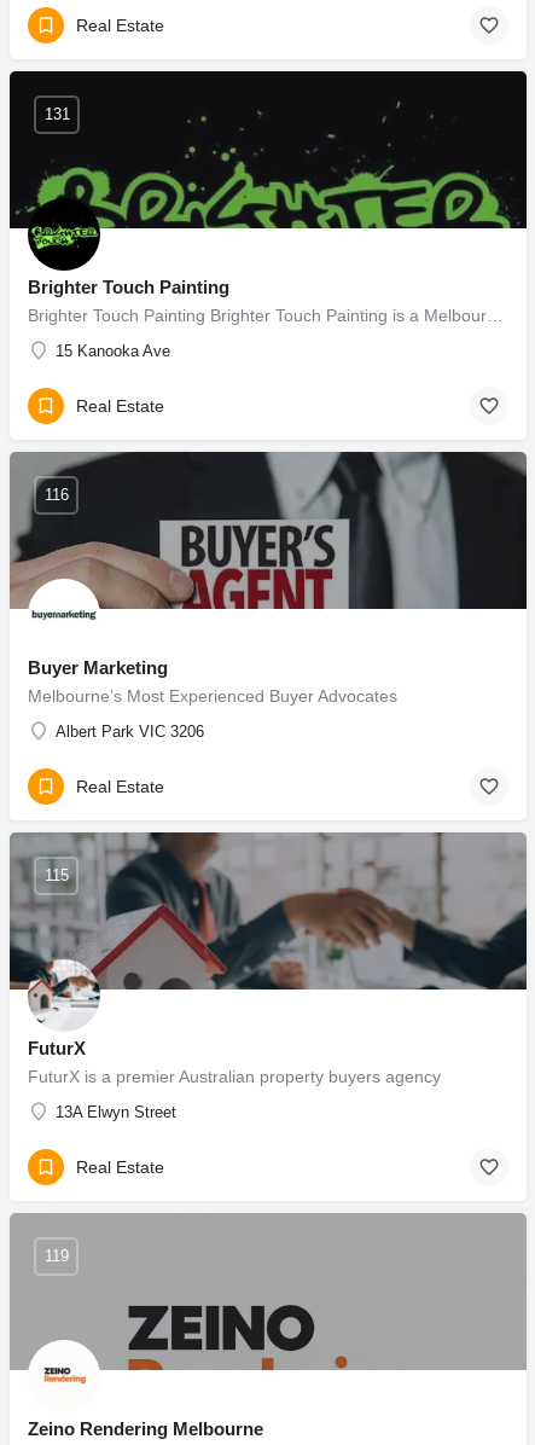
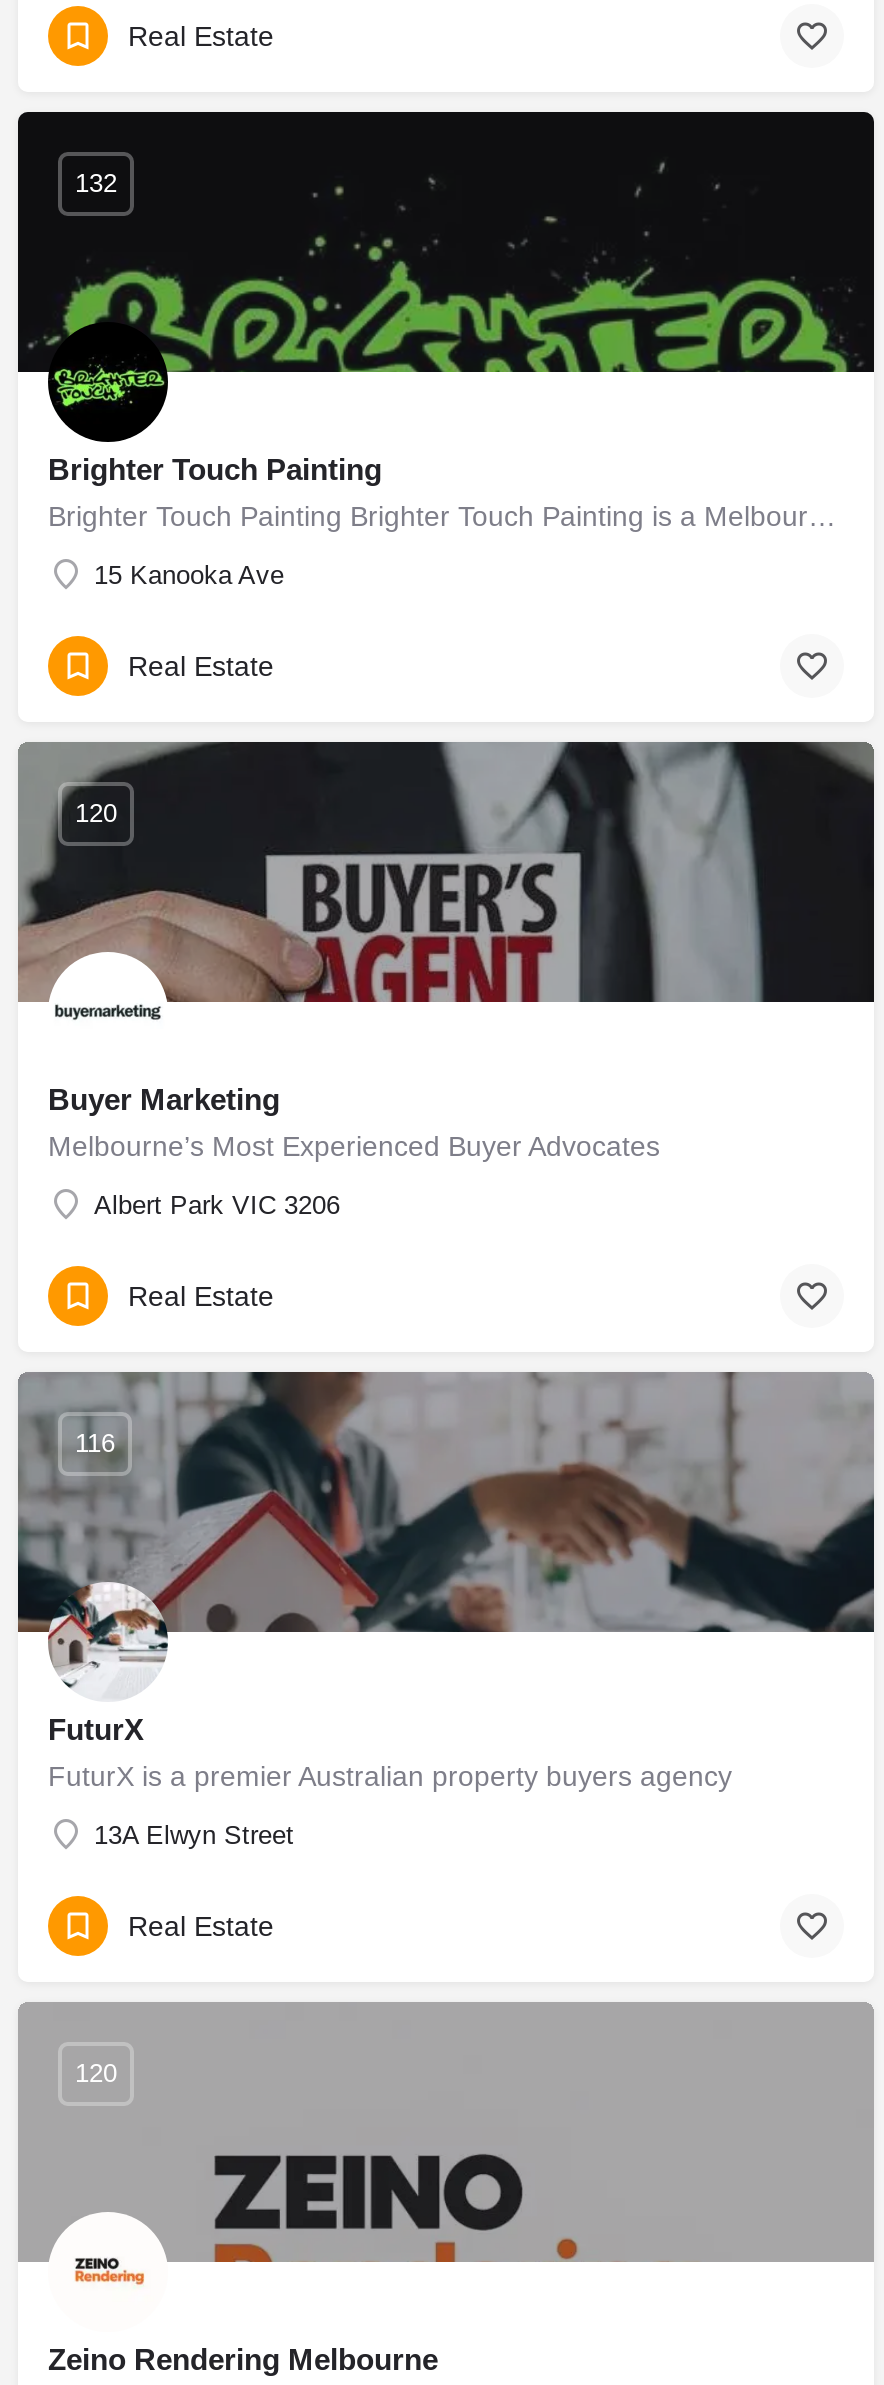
- 131
+ 132

- 116
+ 120

- 115
+ 116

- 119
+ 120
